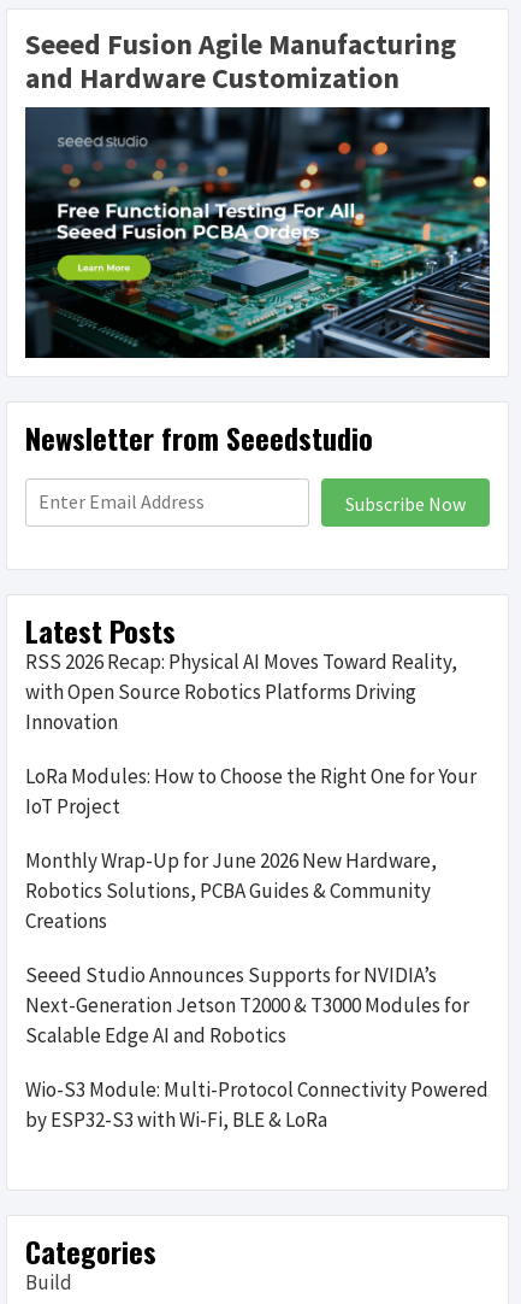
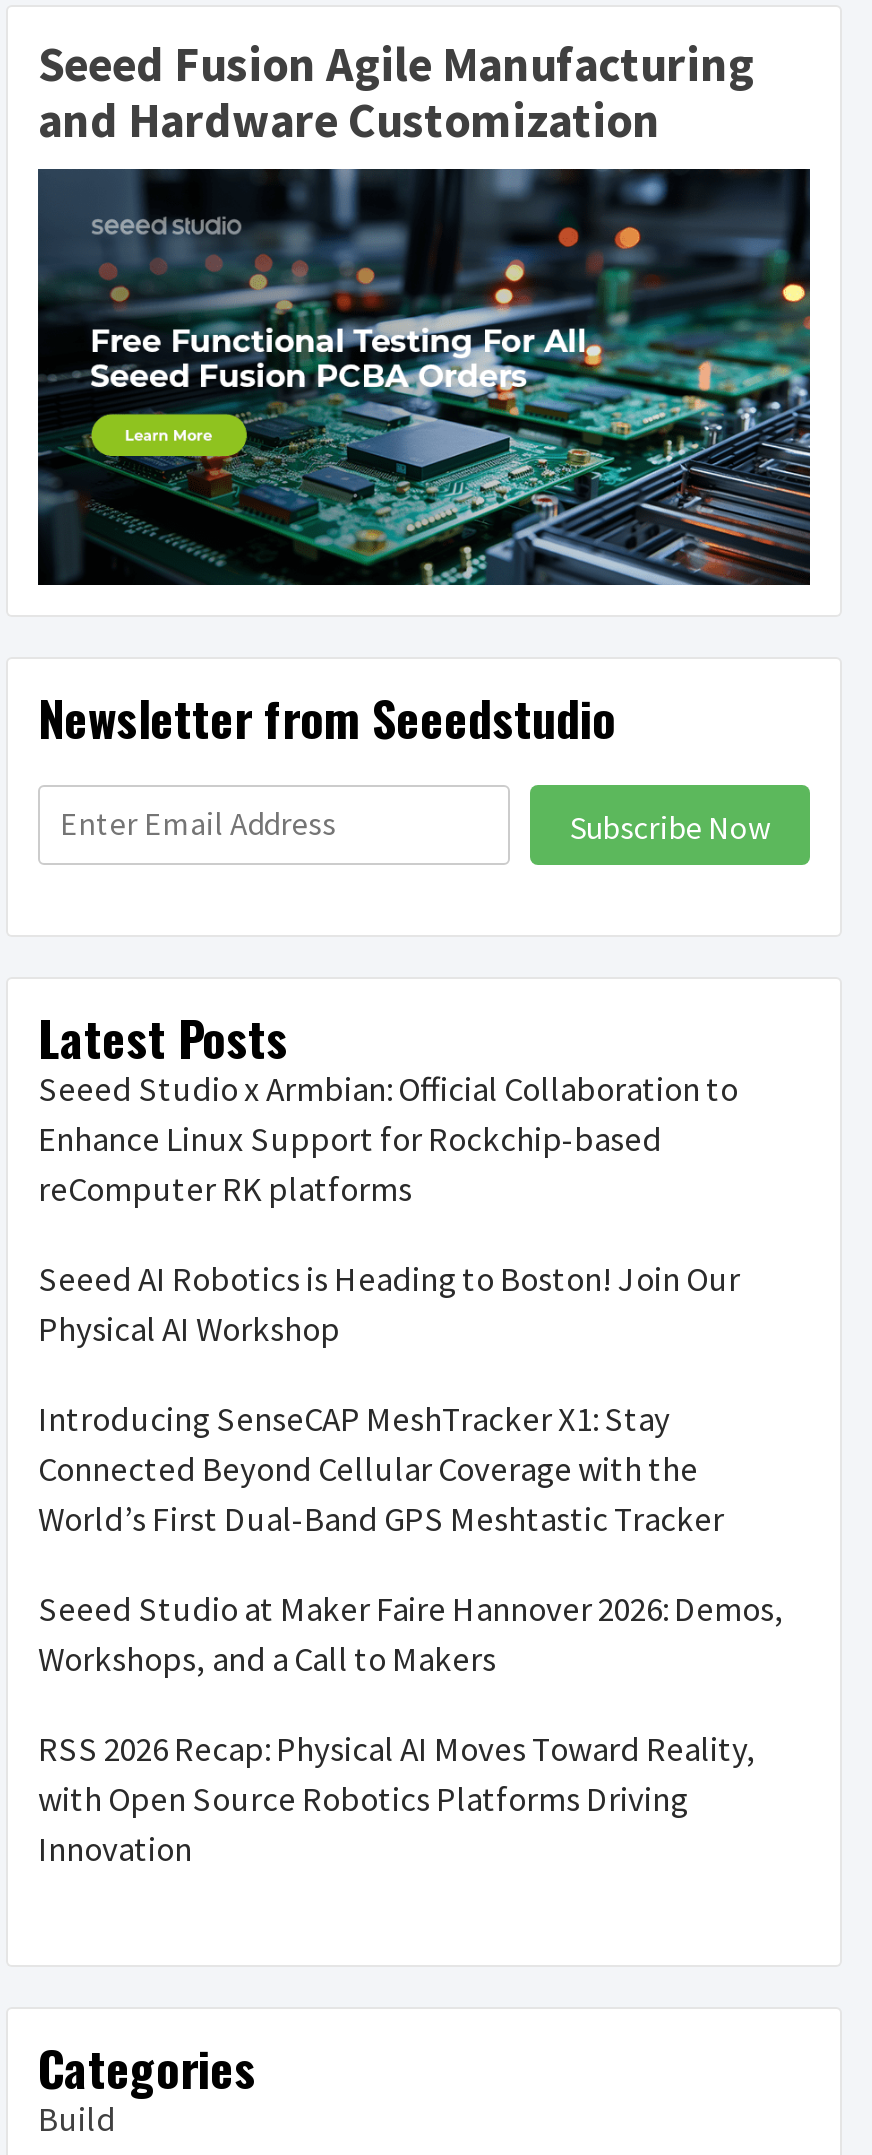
+ Seeed Studio x Armbian: Official Collaboration to
+ Enhance Linux Support for Rockchip-based
+ reComputer RK platforms
+ Seeed AI Robotics is Heading to Boston! Join Our
+ Physical AI Workshop
+ Introducing SenseCAP MeshTracker X1: Stay
+ Connected Beyond Cellular Coverage with the
+ World’s First Dual-Band GPS Meshtastic Tracker
+ Seeed Studio at Maker Faire Hannover 2026: Demos,
+ Workshops, and a Call to Makers

moved down: RSS 2026 Recap: Physical AI Moves Toward Reality, | with Open Source Robotics Platforms Driving | Innovation

- LoRa Modules: How to Choose the Right One for Your
- IoT Project
- Monthly Wrap-Up for June 2026 New Hardware,
- Robotics Solutions, PCBA Guides & Community
- Creations
- Seeed Studio Announces Supports for NVIDIA’s
- Next-Generation Jetson T2000 & T3000 Modules for
- Scalable Edge AI and Robotics
- Wio-S3 Module: Multi-Protocol Connectivity Powered
- by ESP32-S3 with Wi-Fi, BLE & LoRa
